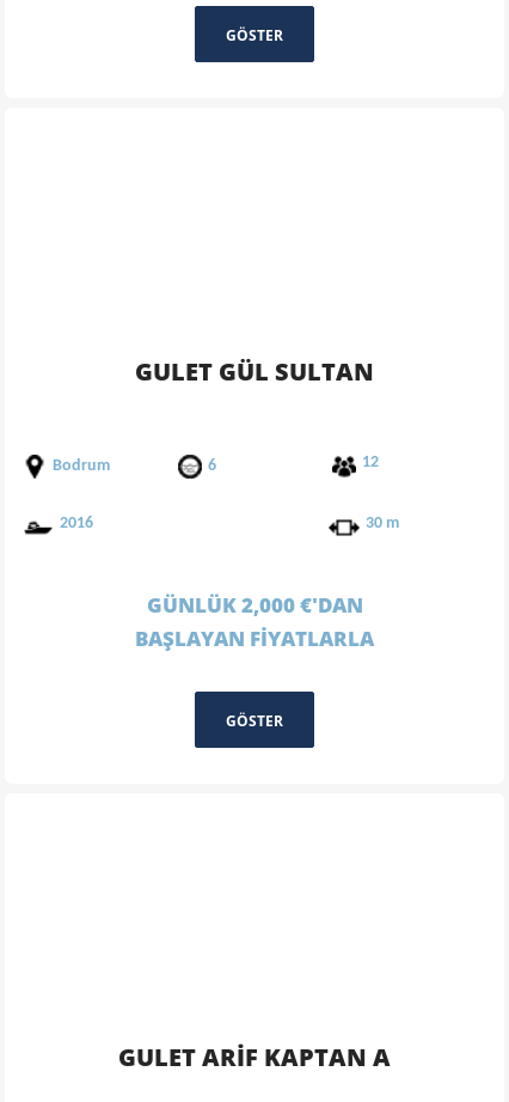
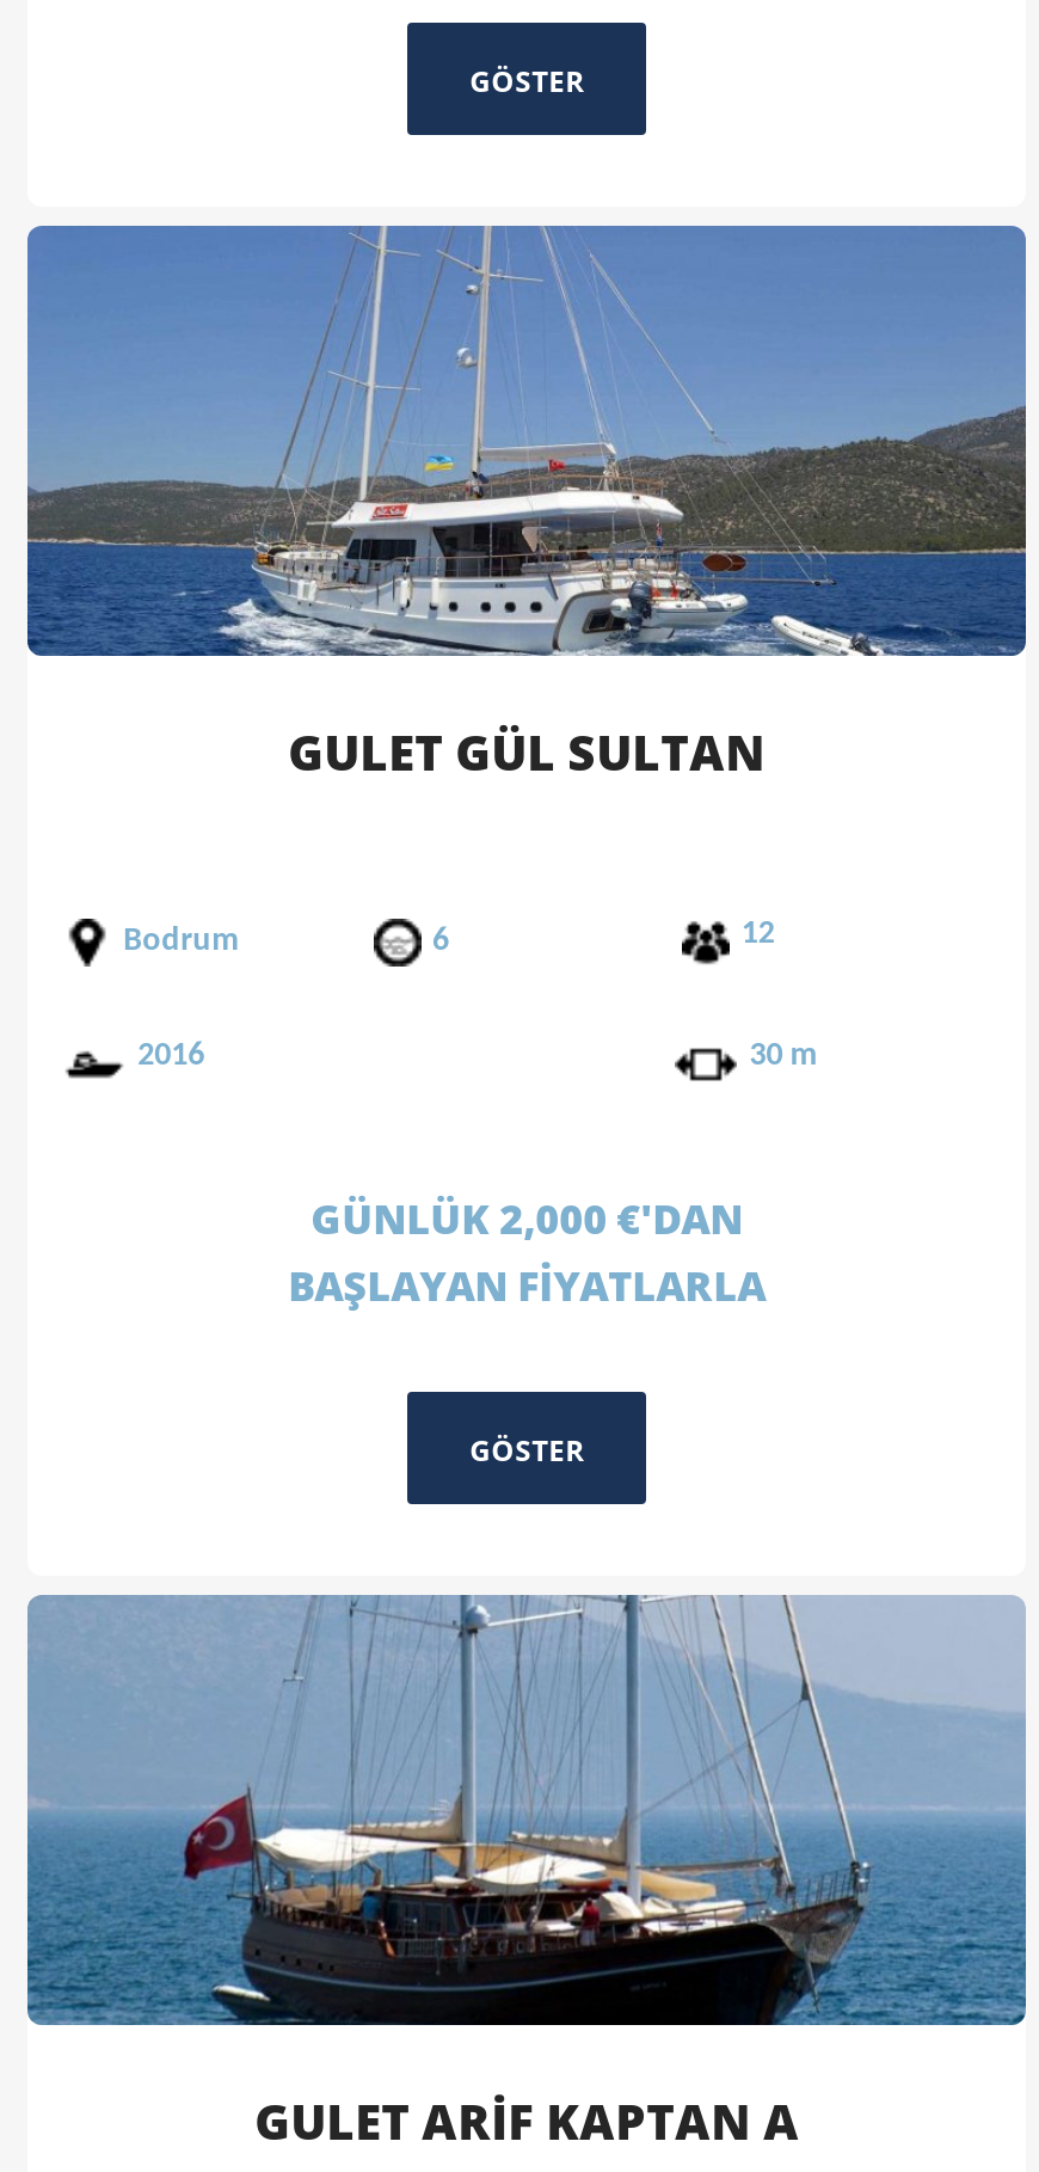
+ [image]

+ [image]
